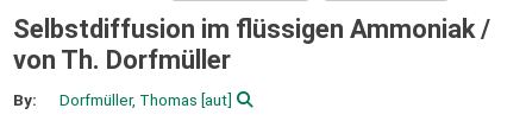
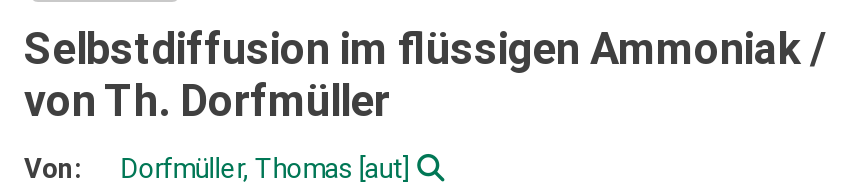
- By:
+ Von:
